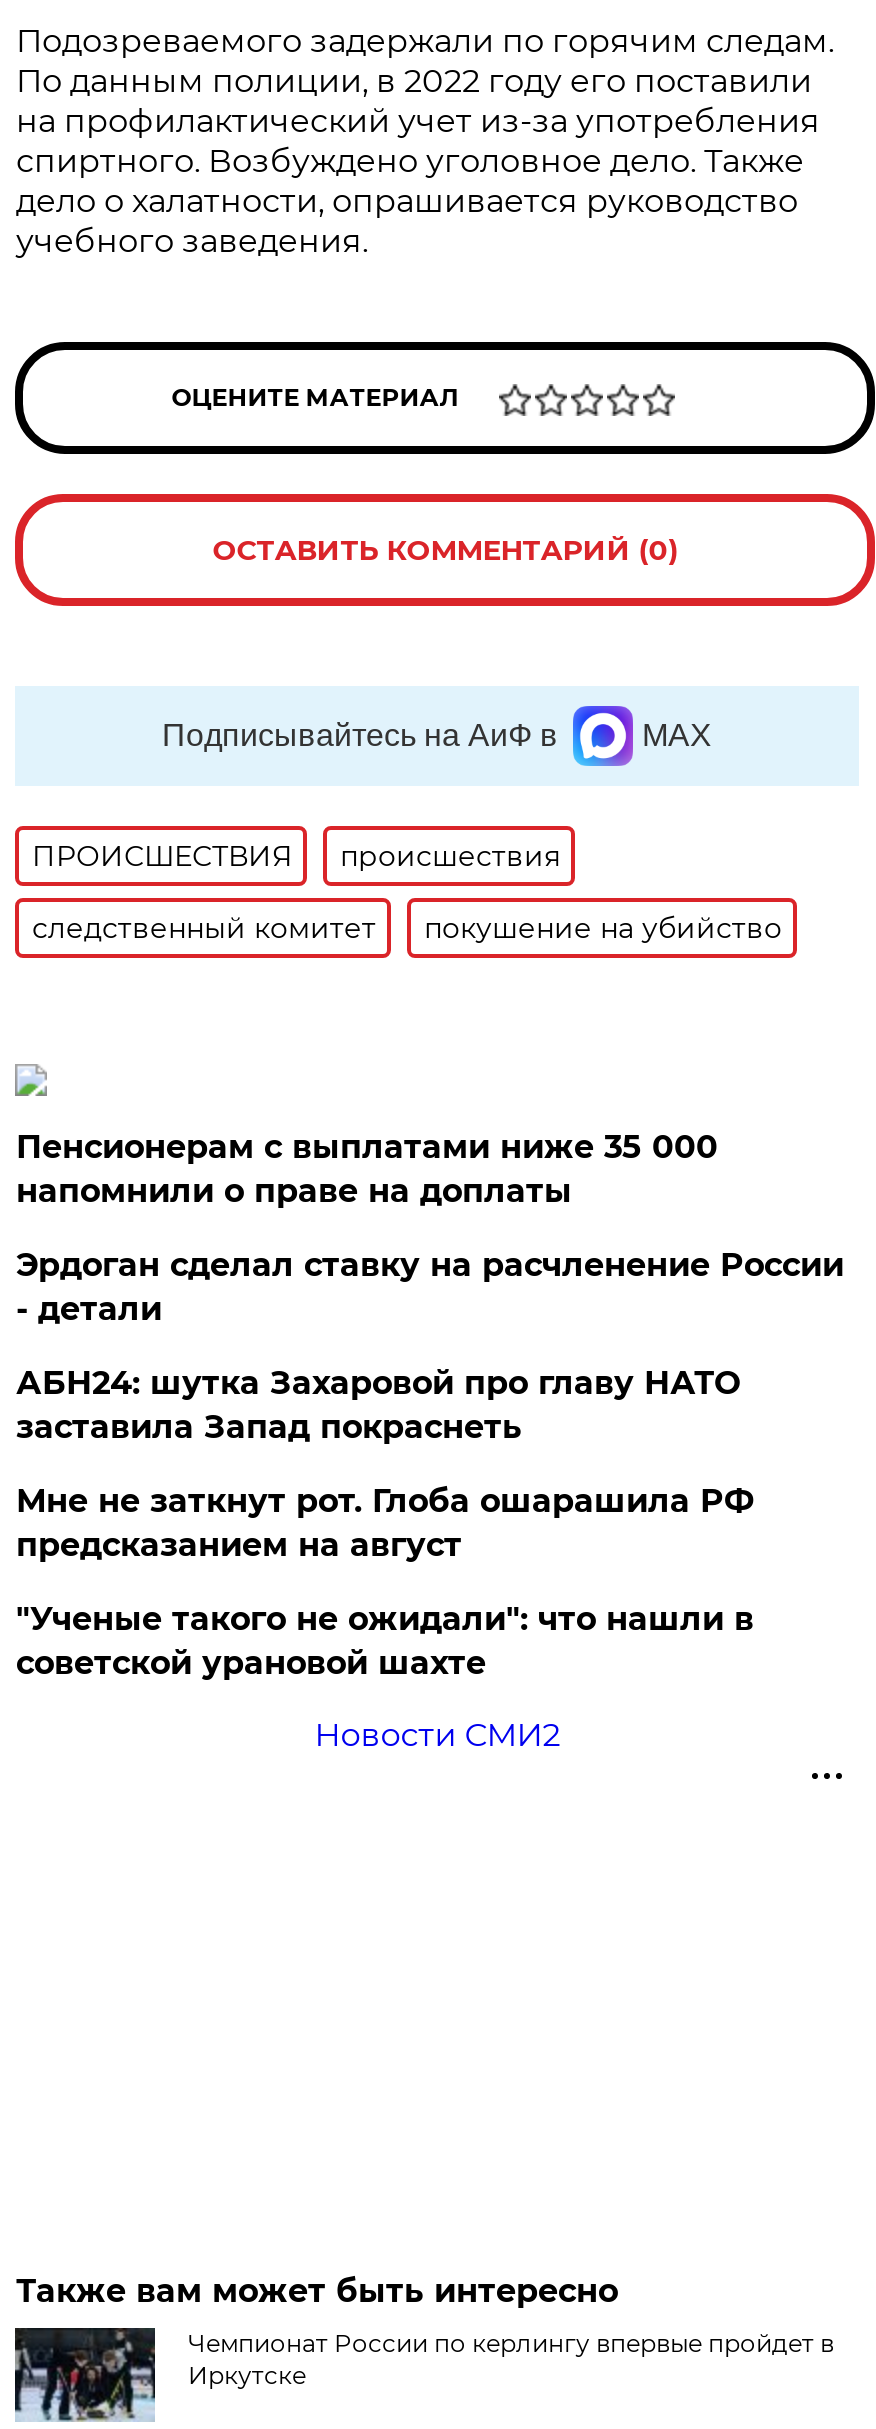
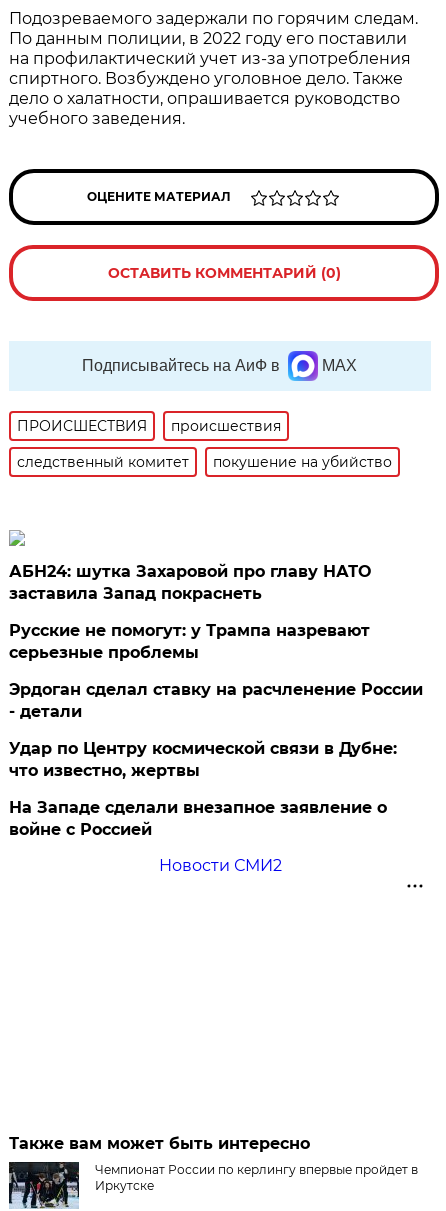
- Пенсионерам с выплатами ниже 35 000
- напомнили о праве на доплаты

moved down: Эрдоган сделал ставку на расчленение России | - детали

moved up: АБН24: шутка Захаровой про главу НАТО | заставила Запад покраснеть

- Мне не заткнут рот. Глоба ошарашила РФ
- предсказанием на август
- "Ученые такого не ожидали": что нашли в
- советской урановой шахте
+ Русские не помогут: у Трампа назревают
+ серьезные проблемы
+ Удар по Центру космической связи в Дубне:
+ что известно, жертвы
+ На Западе сделали внезапное заявление о
+ войне с Россией
